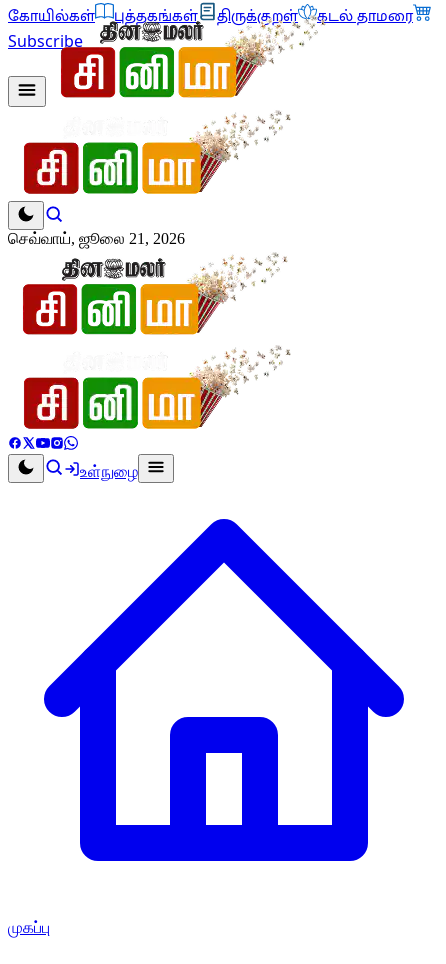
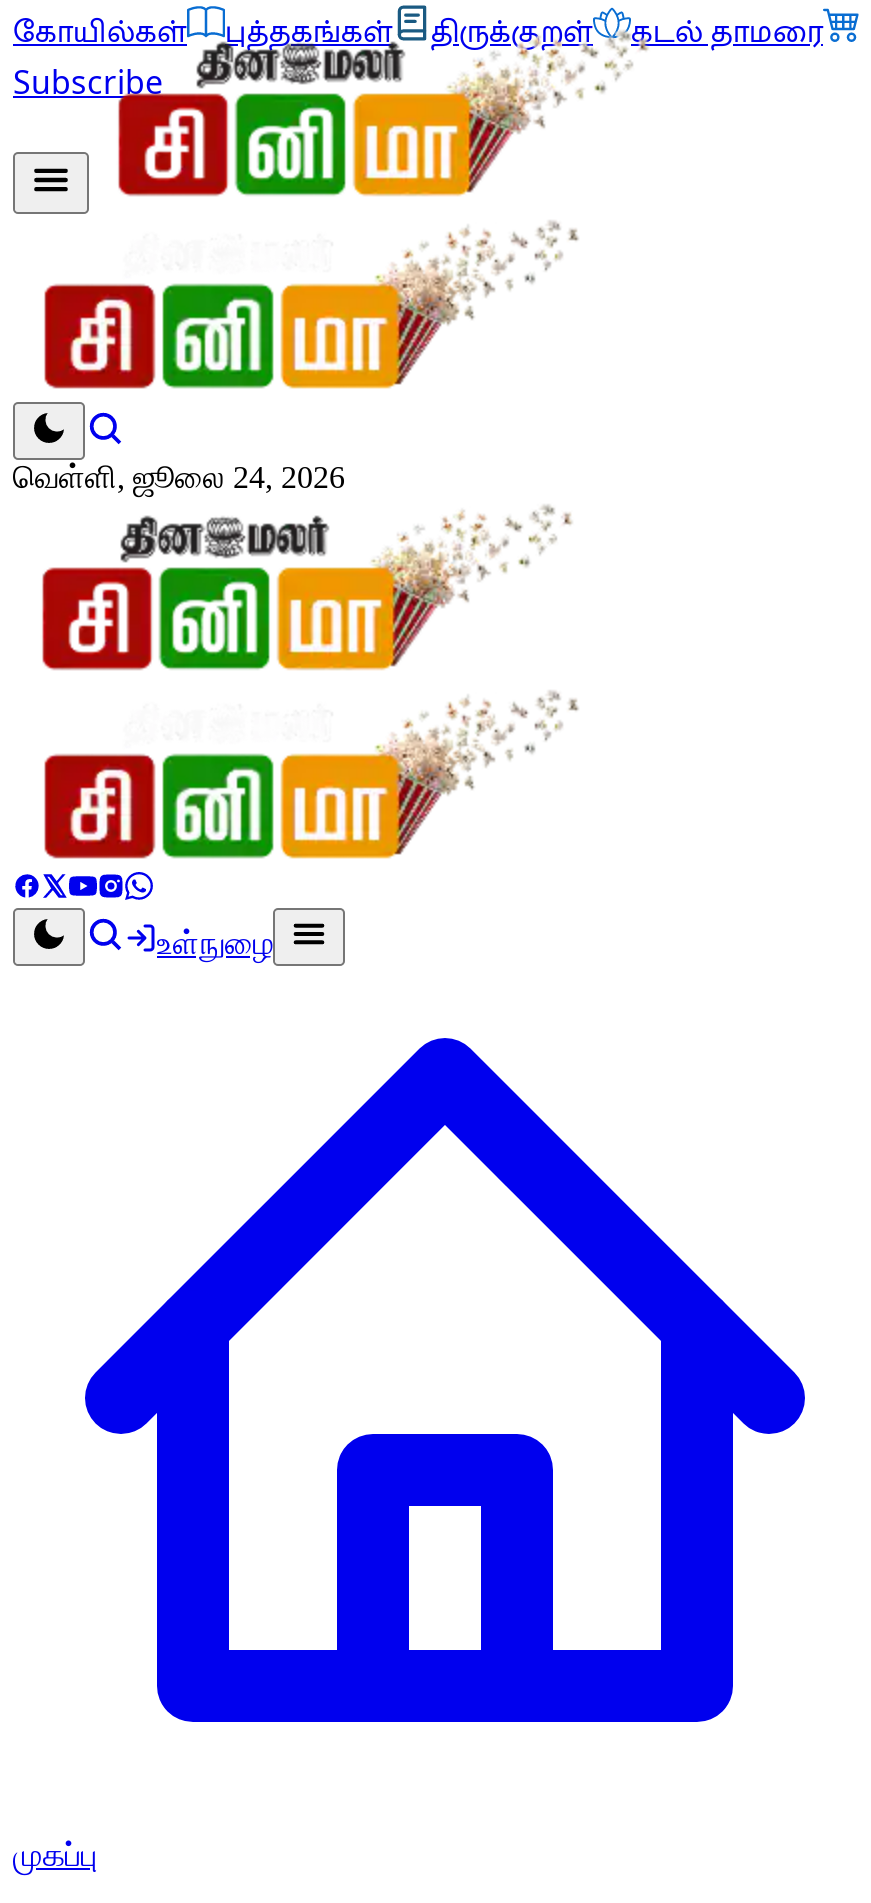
- செவ்வாய், ஜூலை 21, 2026
+ வெள்ளி, ஜூலை 24, 2026
